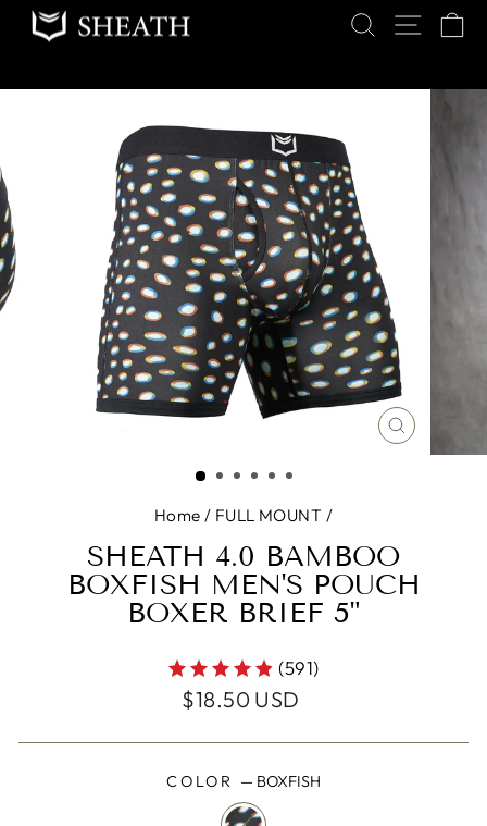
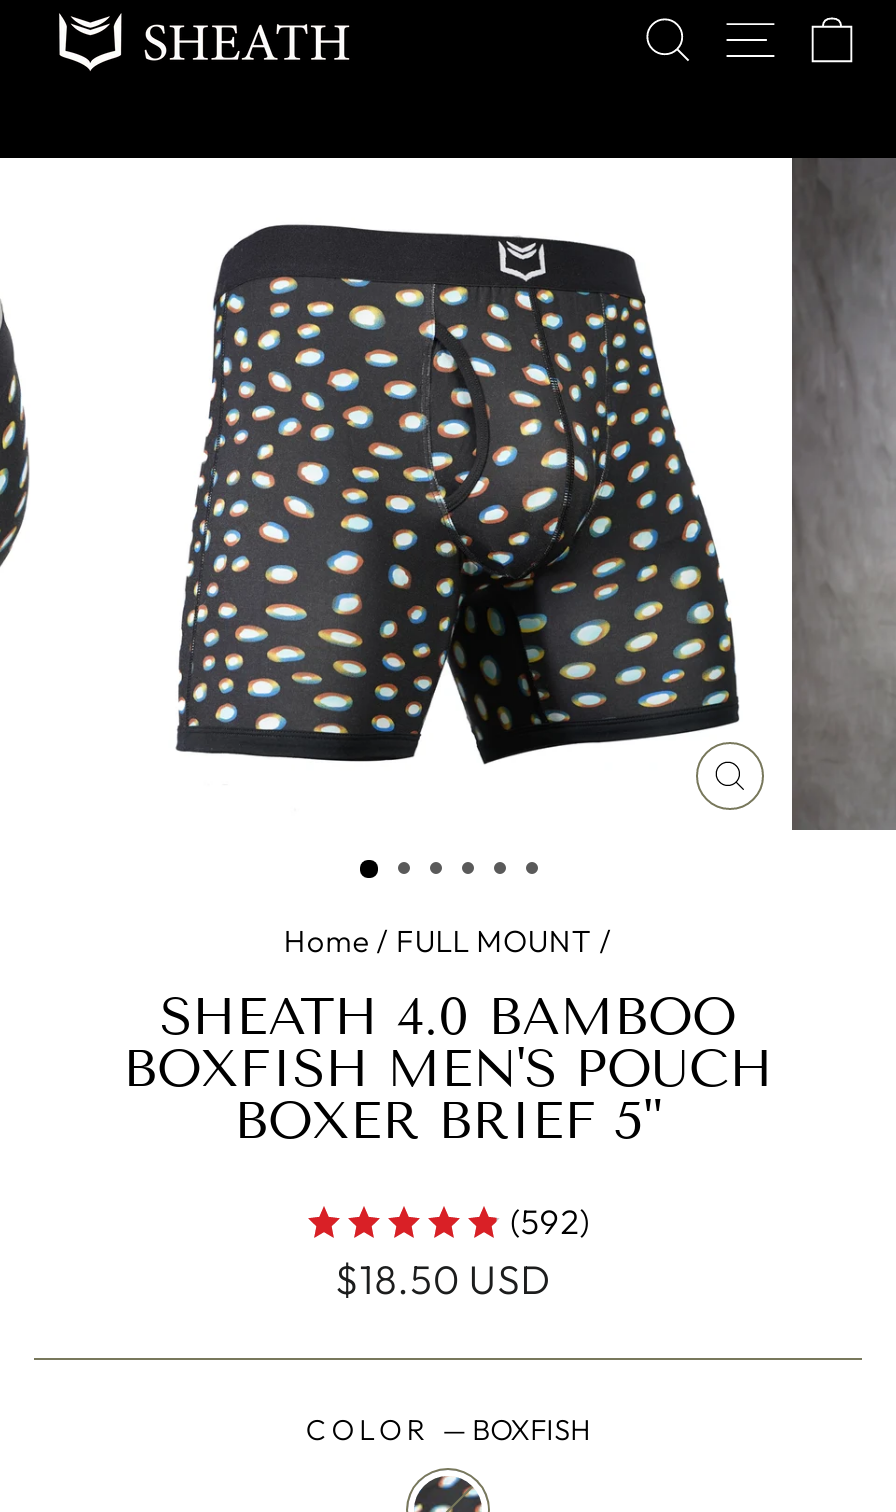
- (591)
+ (592)
